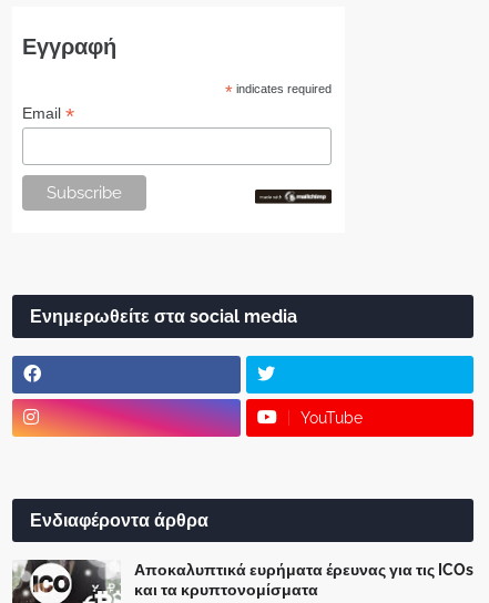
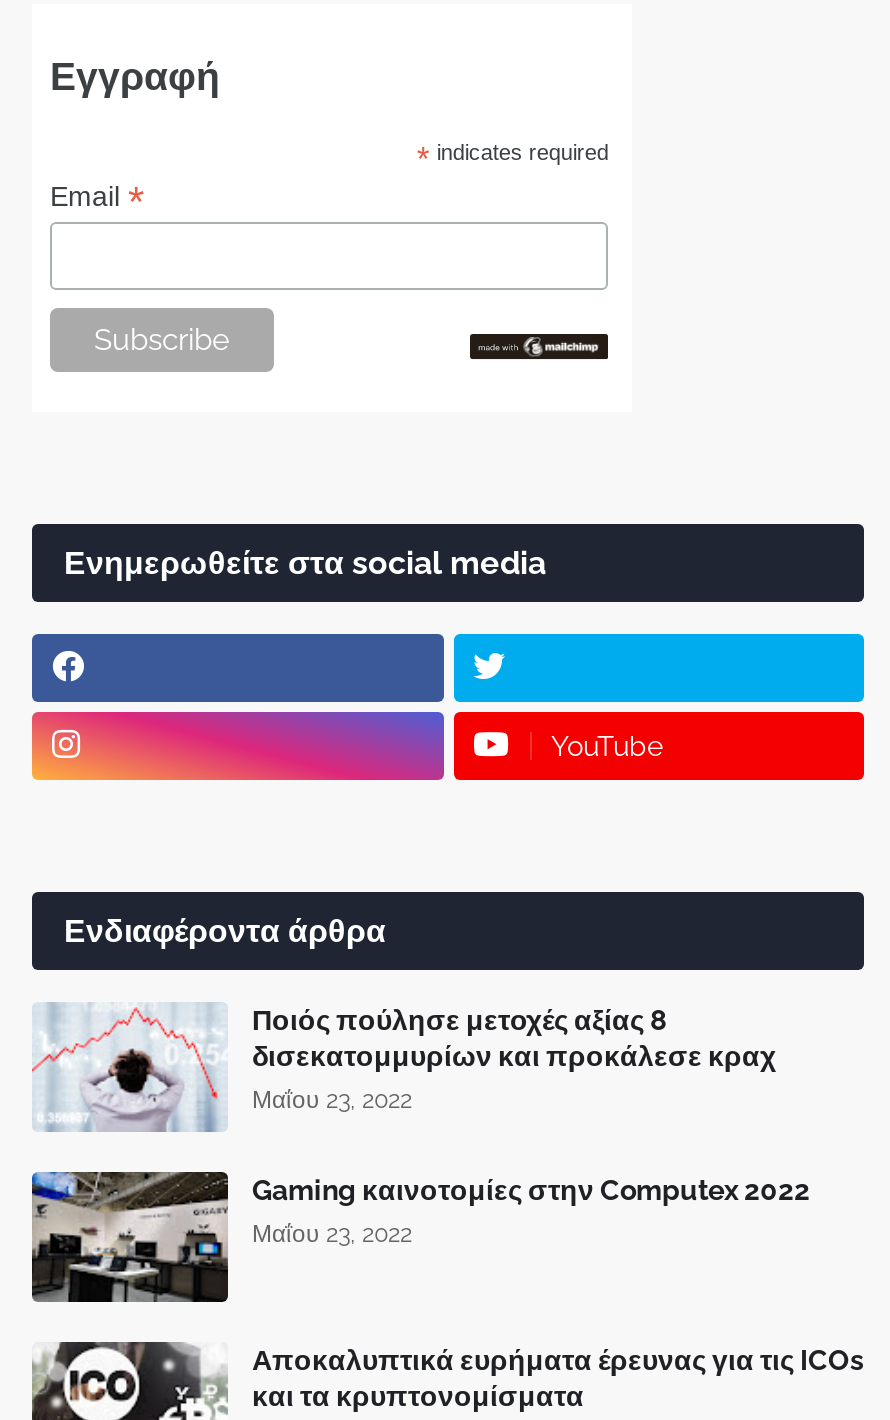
+ [image]

+ [image]
+ Ποιός πούλησε μετοχές αξίας 8
+ δισεκατομμυρίων και προκάλεσε κραχ
+ Μαΐου 23, 2022
+ Gaming καινοτομίες στην Computex 2022
+ Μαΐου 23, 2022
